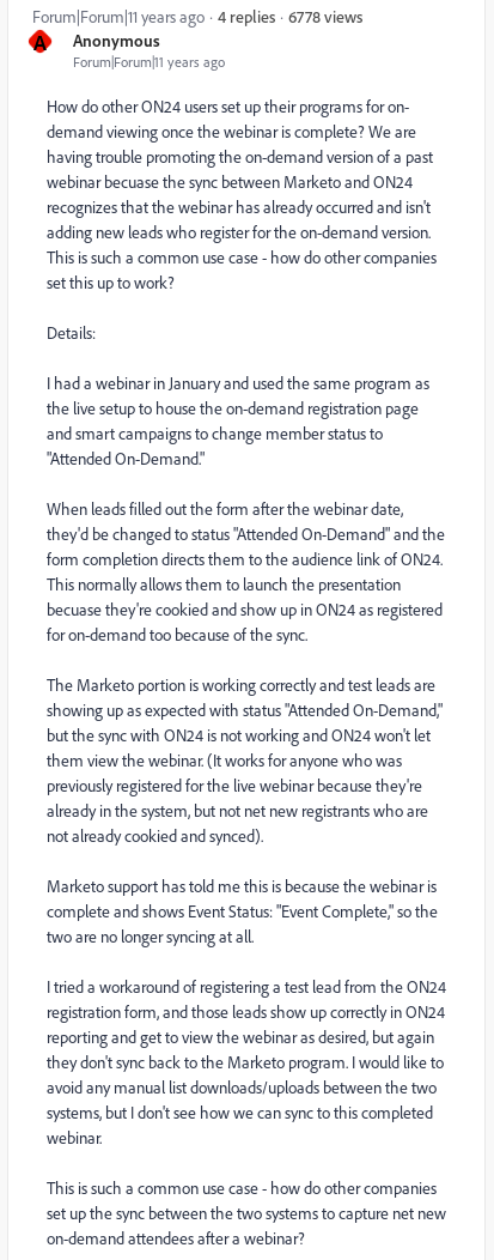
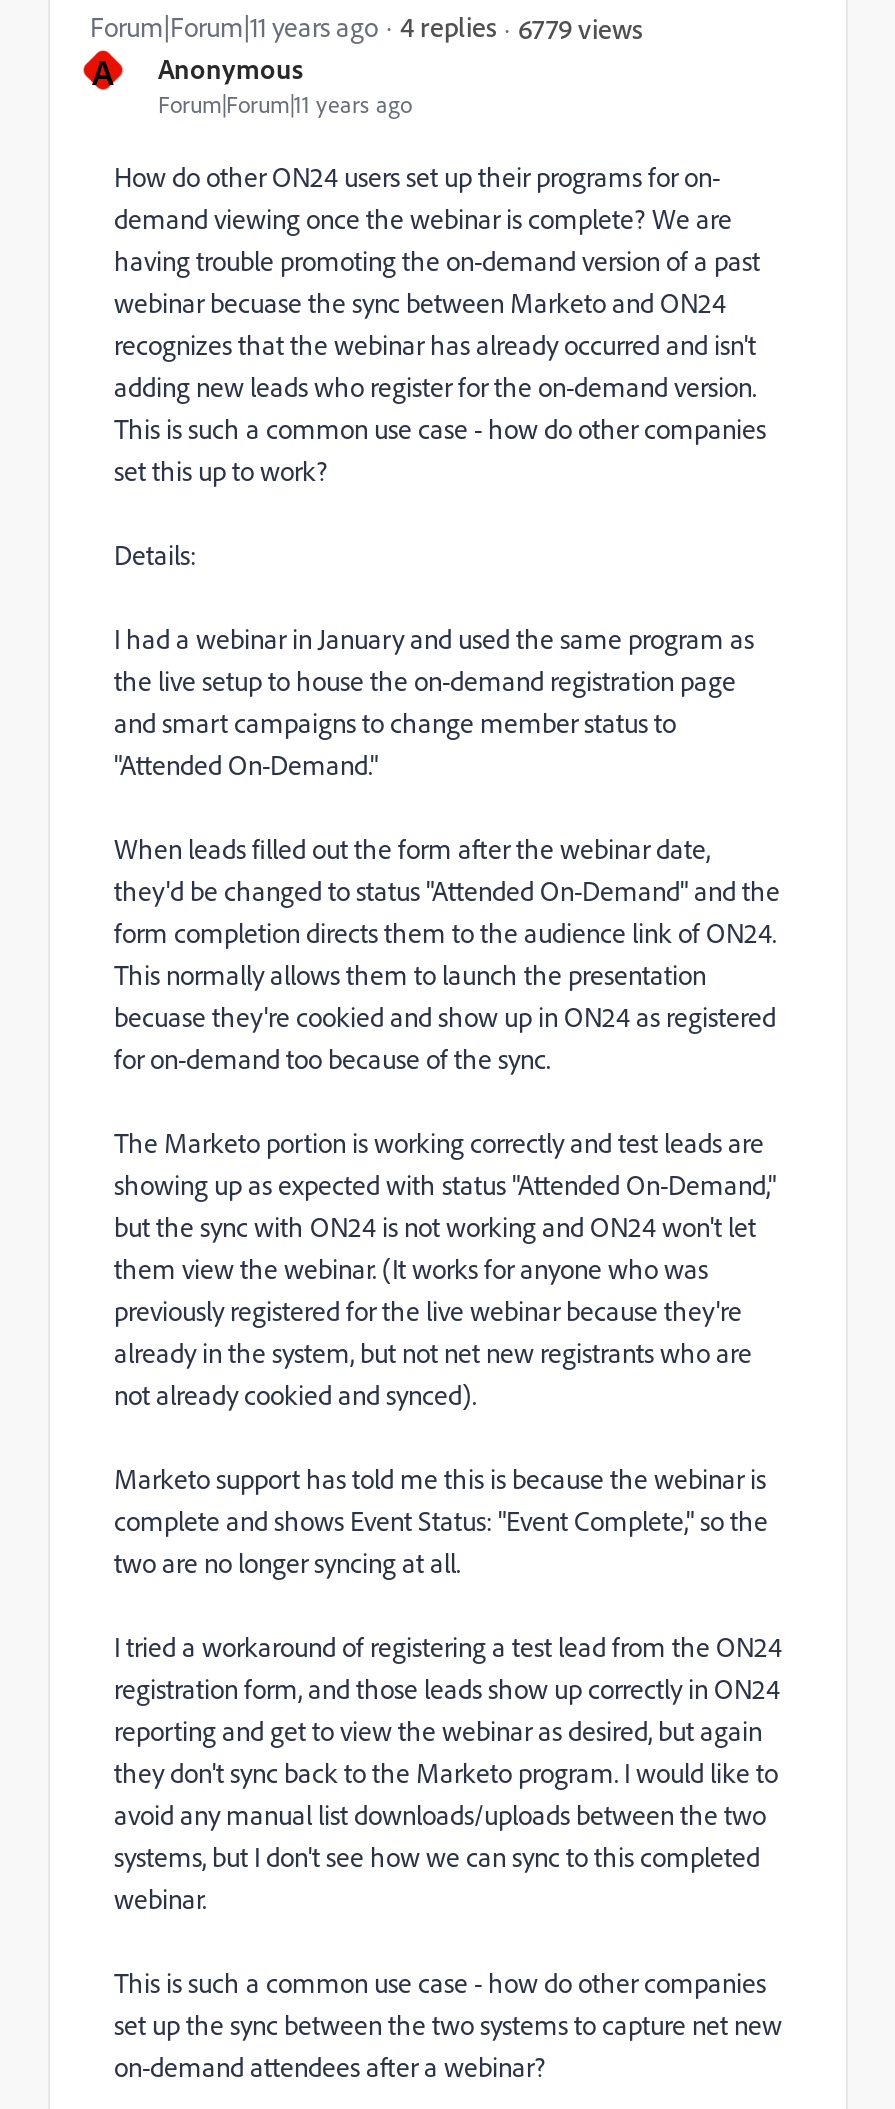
- 6778 views
+ 6779 views
